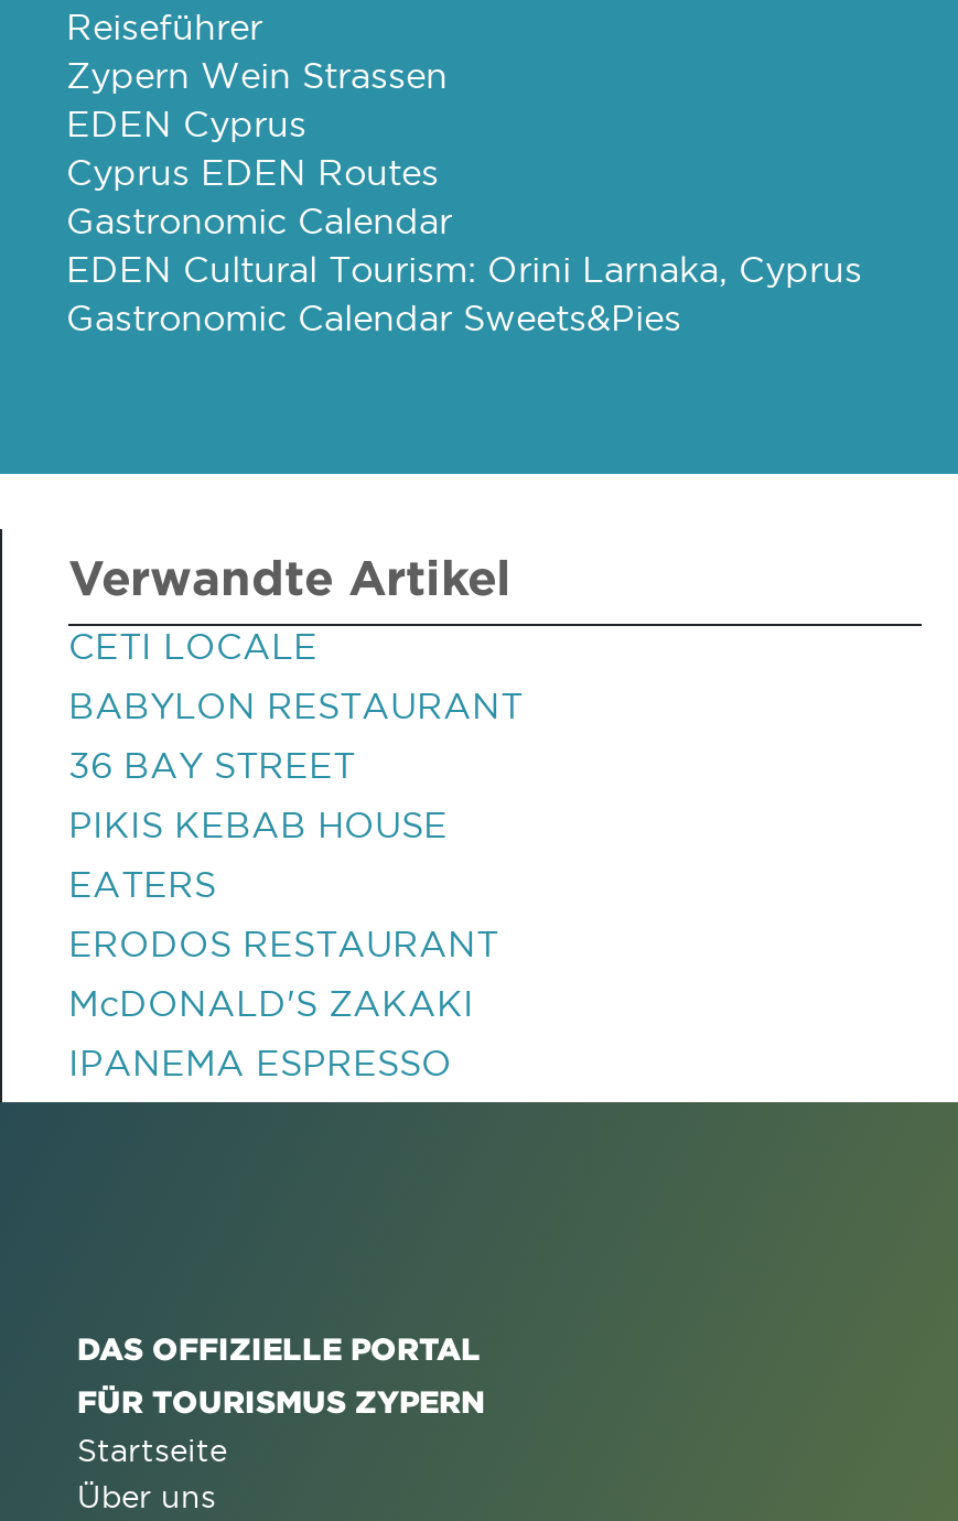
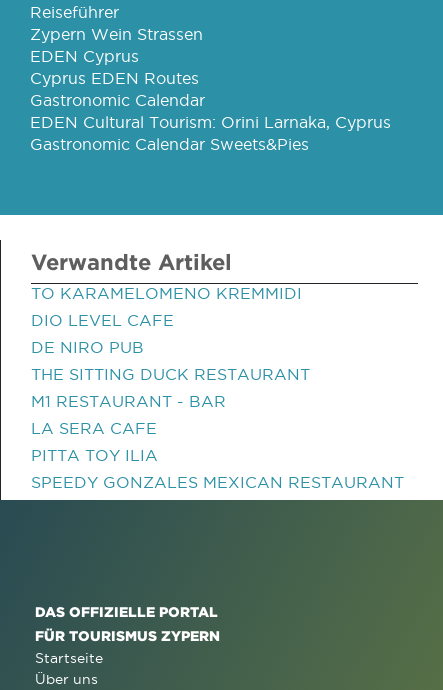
- CETI LOCALE
+ TO KARAMELOMENO KREMMIDI

- BABYLON RESTAURANT
+ DIO LEVEL CAFE

- 36 BAY STREET
+ DE NIRO PUB

- PIKIS KEBAB HOUSE
+ THE SITTING DUCK RESTAURANT

- EATERS
+ M1 RESTAURANT - BAR

- ERODOS RESTAURANT
+ LA SERA CAFE

- McDONALD'S ZAKAKI
+ PITTA TOY ILIA

- IPANEMA ESPRESSO
+ SPEEDY GONZALES MEXICAN RESTAURANT
